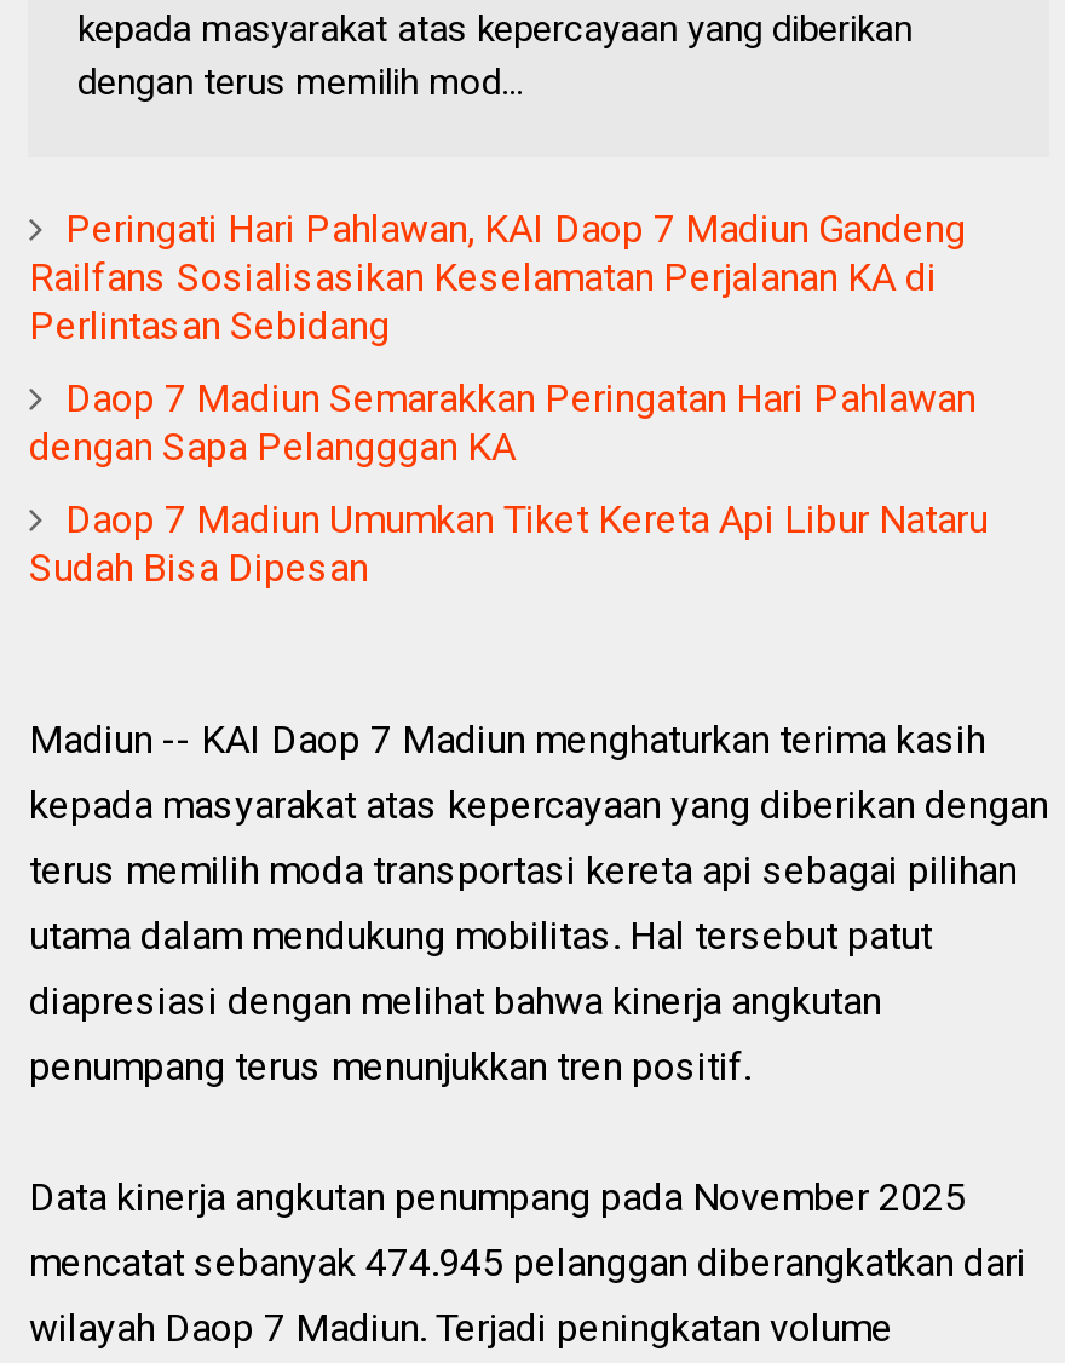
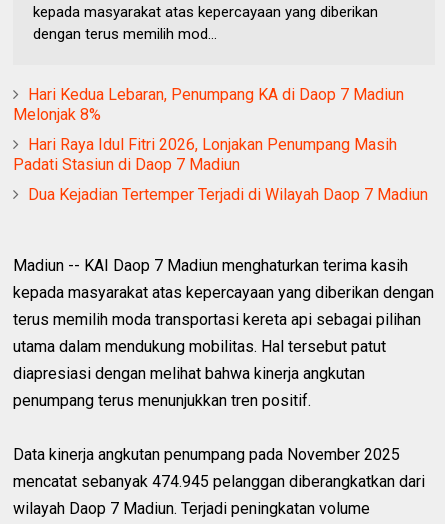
- Peringati Hari Pahlawan, KAI Daop 7 Madiun Gandeng
- Railfans Sosialisasikan Keselamatan Perjalanan KA di
- Perlintasan Sebidang
+ Hari Kedua Lebaran, Penumpang KA di Daop 7 Madiun
+ Melonjak 8%

- Daop 7 Madiun Semarakkan Peringatan Hari Pahlawan
- dengan Sapa Pelangggan KA
+ Hari Raya Idul Fitri 2026, Lonjakan Penumpang Masih
+ Padati Stasiun di Daop 7 Madiun

- Daop 7 Madiun Umumkan Tiket Kereta Api Libur Nataru
- Sudah Bisa Dipesan
+ Dua Kejadian Tertemper Terjadi di Wilayah Daop 7 Madiun
